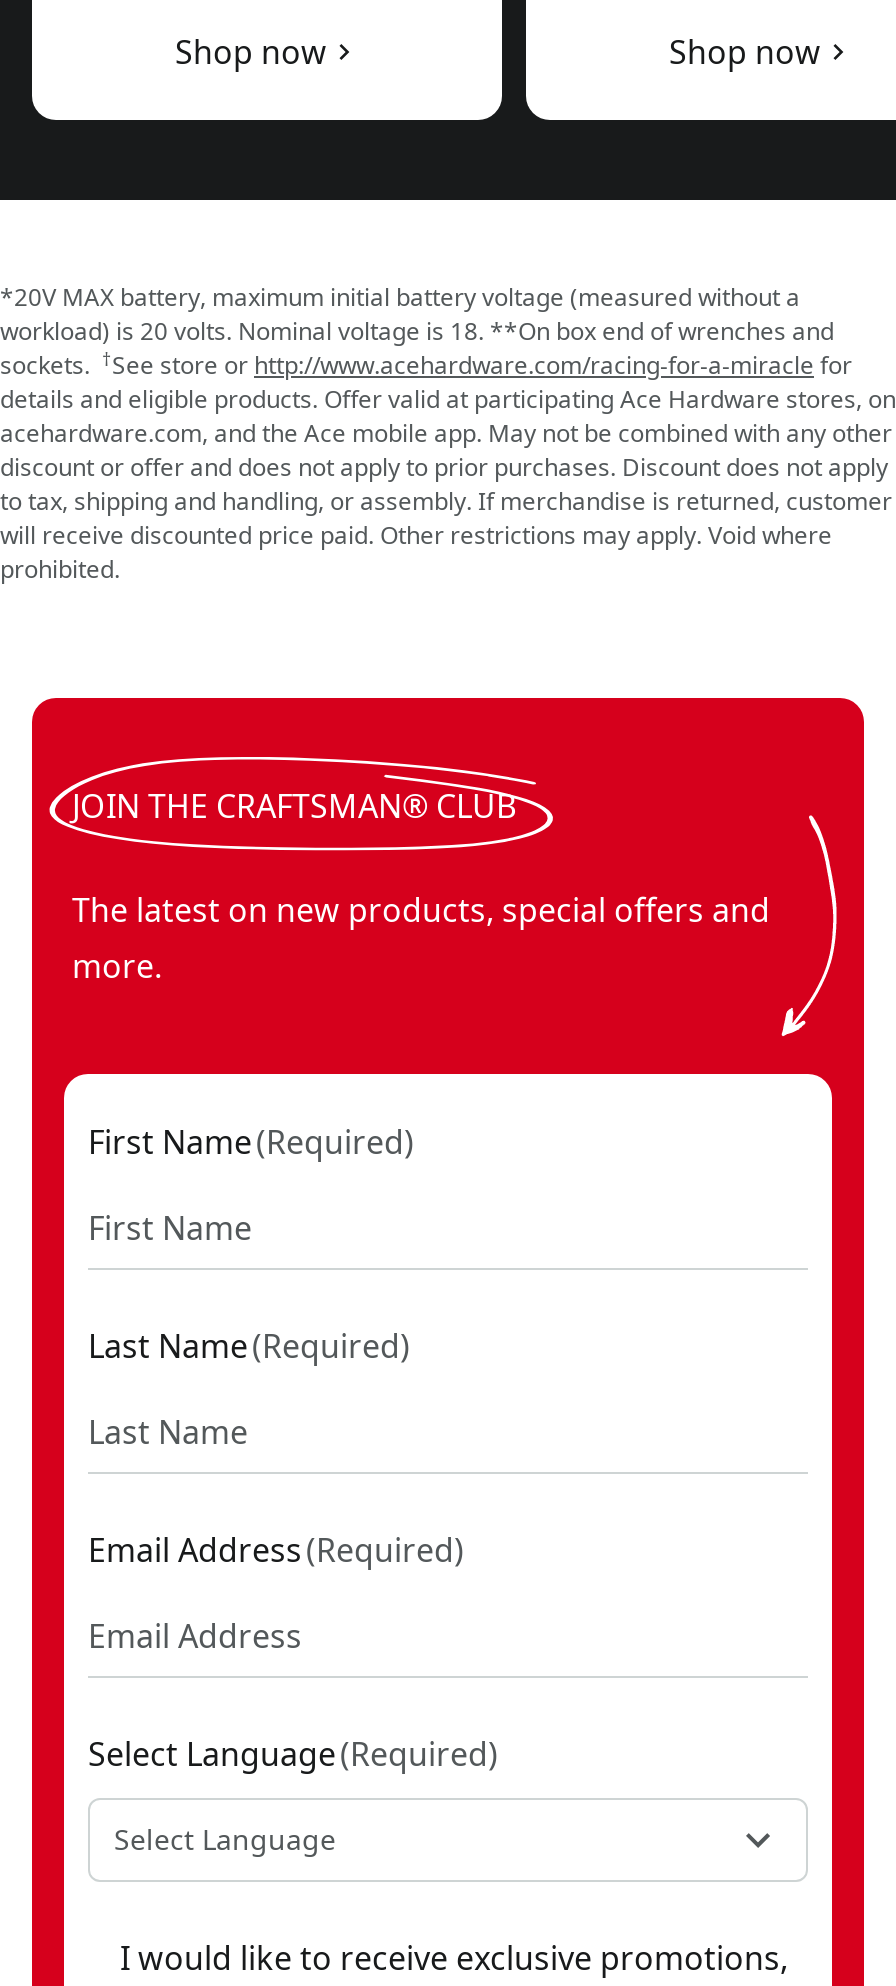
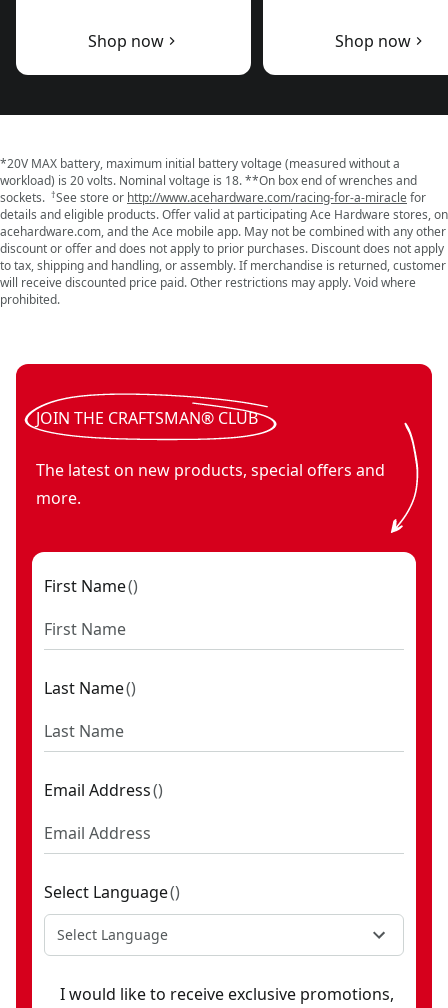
- First Name (Required)
+ First Name ()

- Last Name (Required)
+ Last Name ()

- Email Address (Required)
+ Email Address ()

- Select Language (Required)
+ Select Language ()
